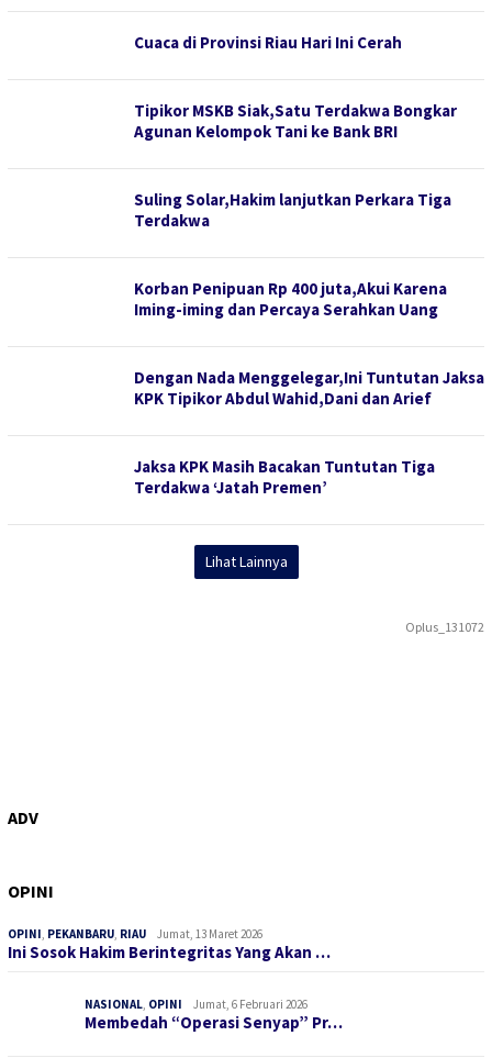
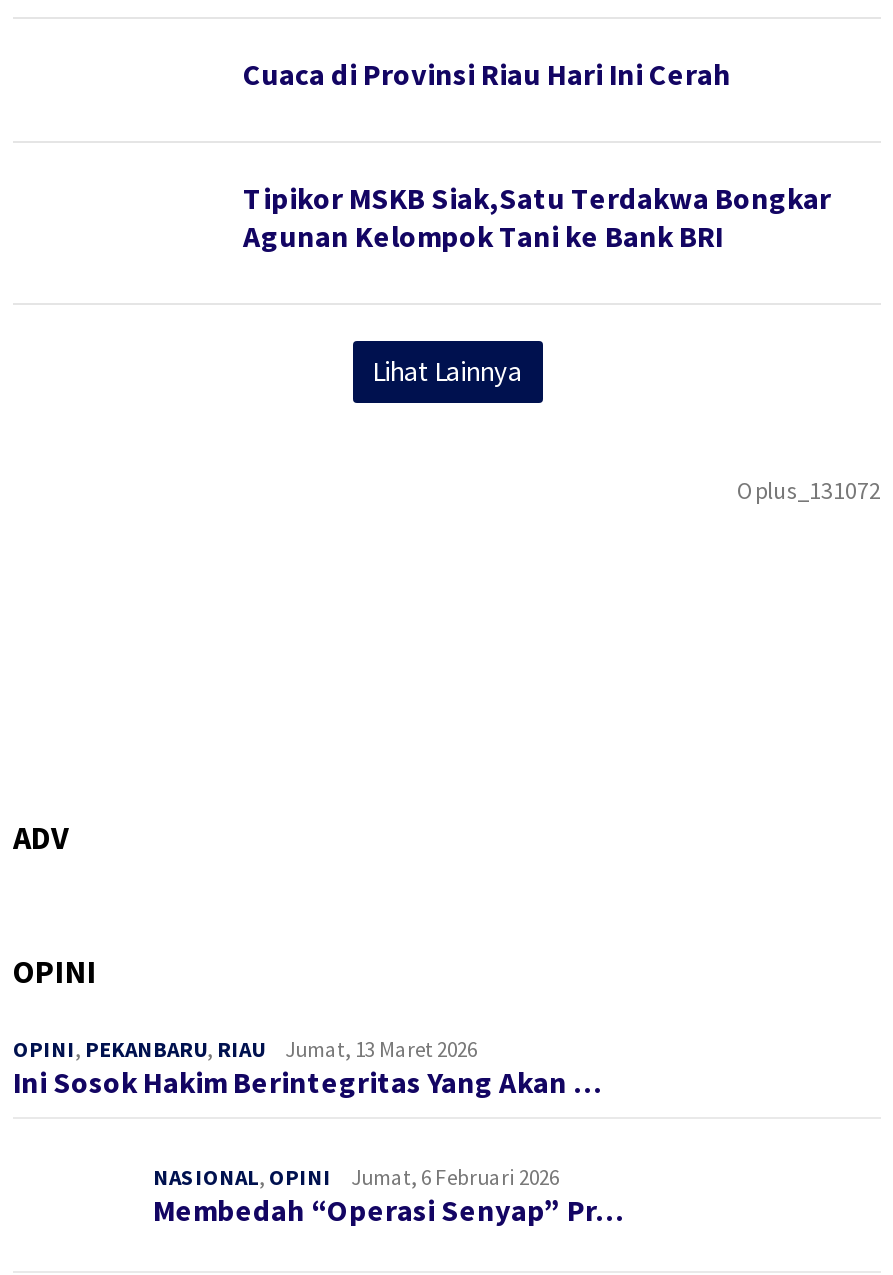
- Suling Solar,Hakim lanjutkan Perkara Tiga
- Terdakwa
- Korban Penipuan Rp 400 juta,Akui Karena
- Iming-iming dan Percaya Serahkan Uang
- Dengan Nada Menggelegar,Ini Tuntutan Jaksa
- KPK Tipikor Abdul Wahid,Dani dan Arief
- Jaksa KPK Masih Bacakan Tuntutan Tiga
- Terdakwa ‘Jatah Premen’
